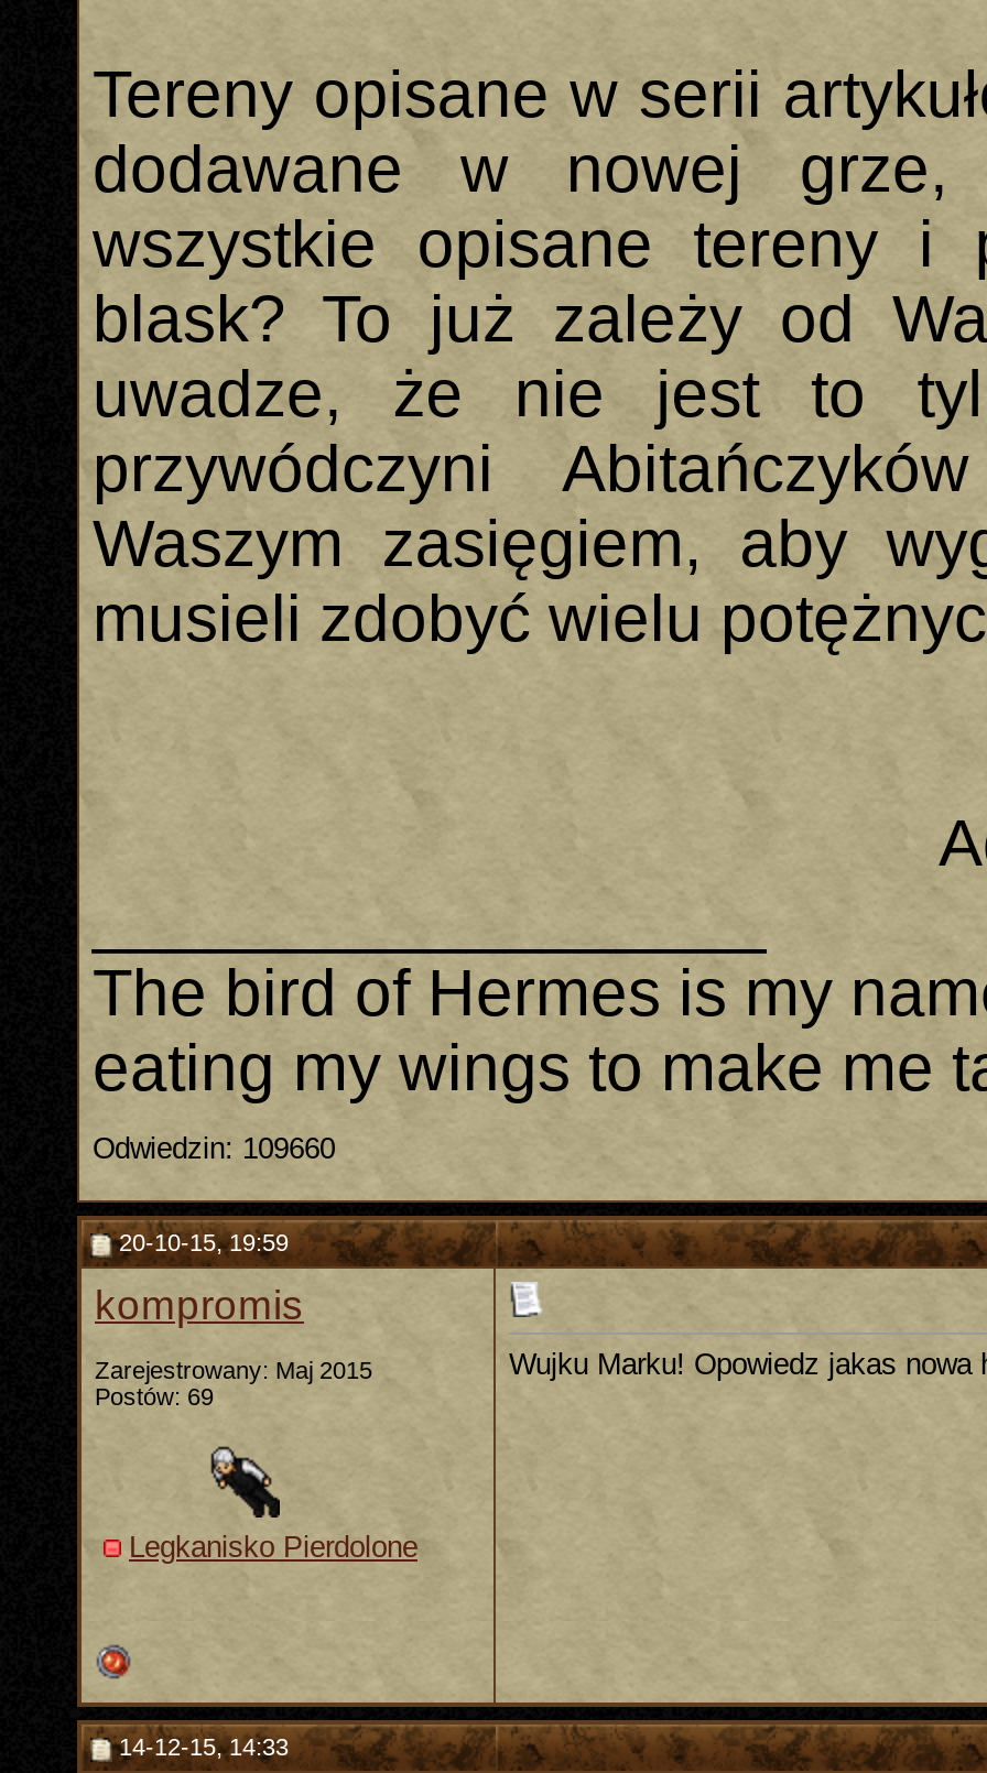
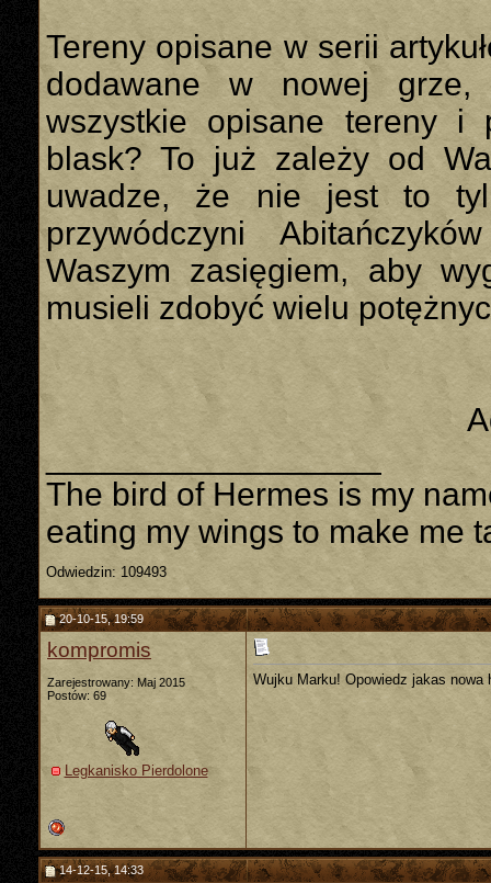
- Odwiedzin: 109660
+ Odwiedzin: 109493
